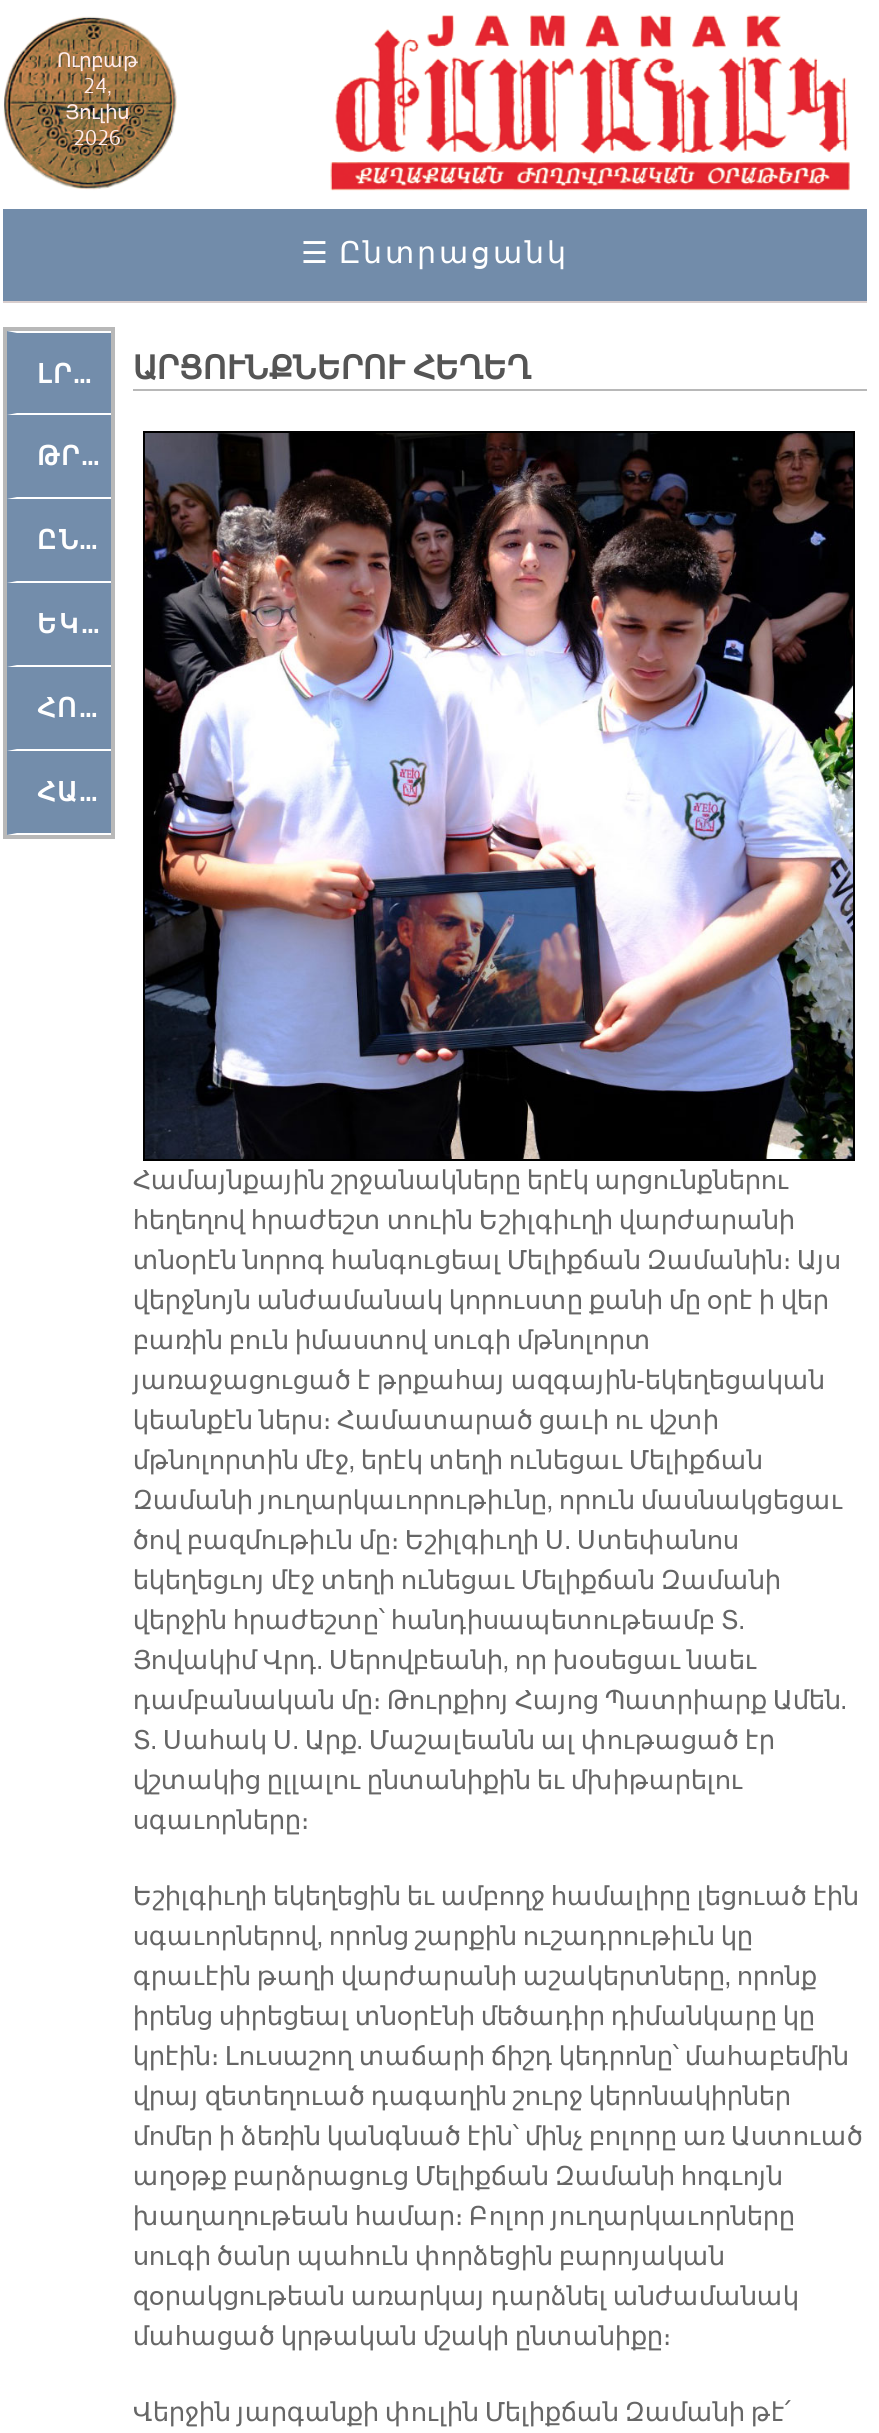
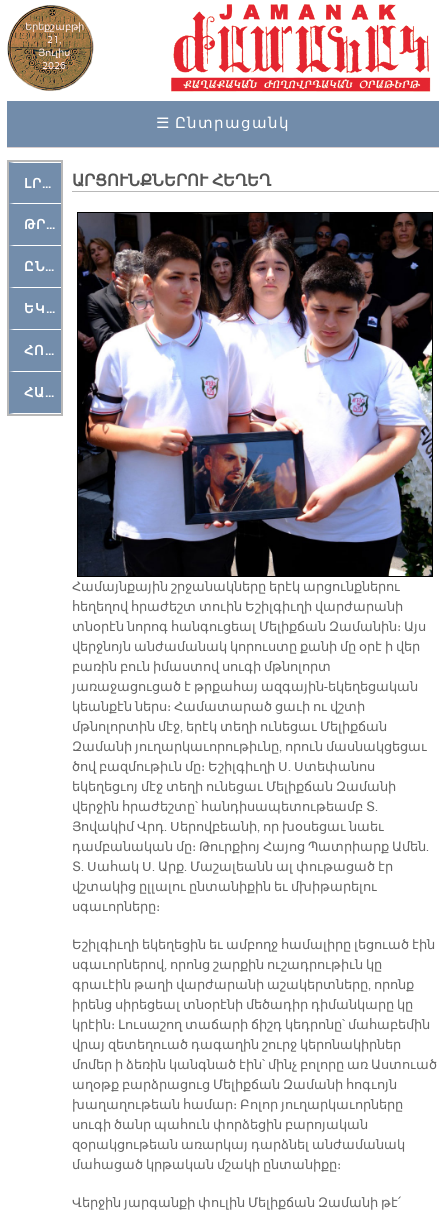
- Ուրբաթ
- 24,
+ Երեքշաբթի
+ 21,
